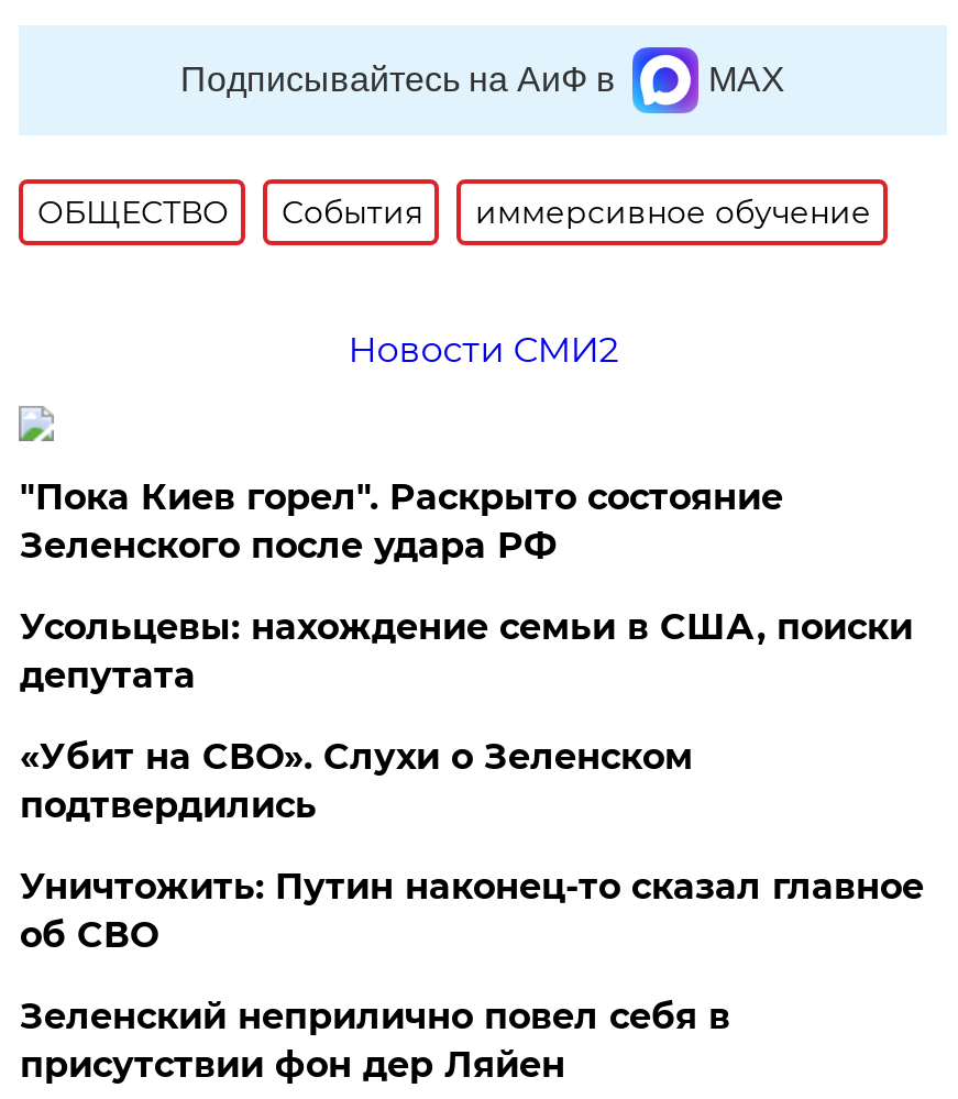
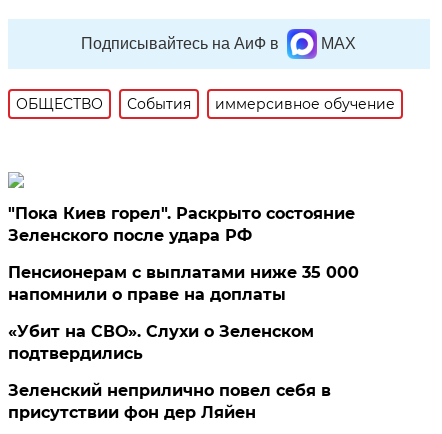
- Новости СМИ2

- Усольцевы: нахождение семьи в США, поиски
- депутата
+ Пенсионерам с выплатами ниже 35 000
+ напомнили о праве на доплаты

- Уничтожить: Путин наконец-то сказал главное
- об СВО
